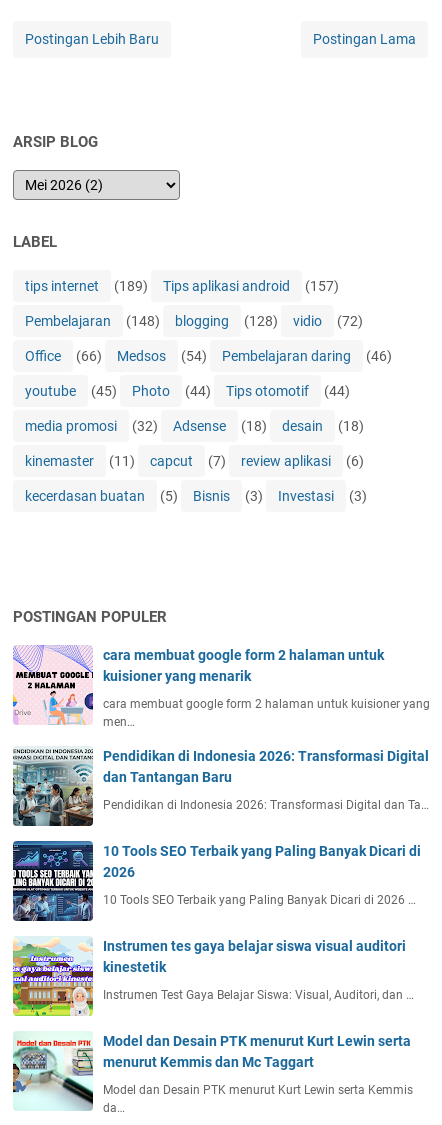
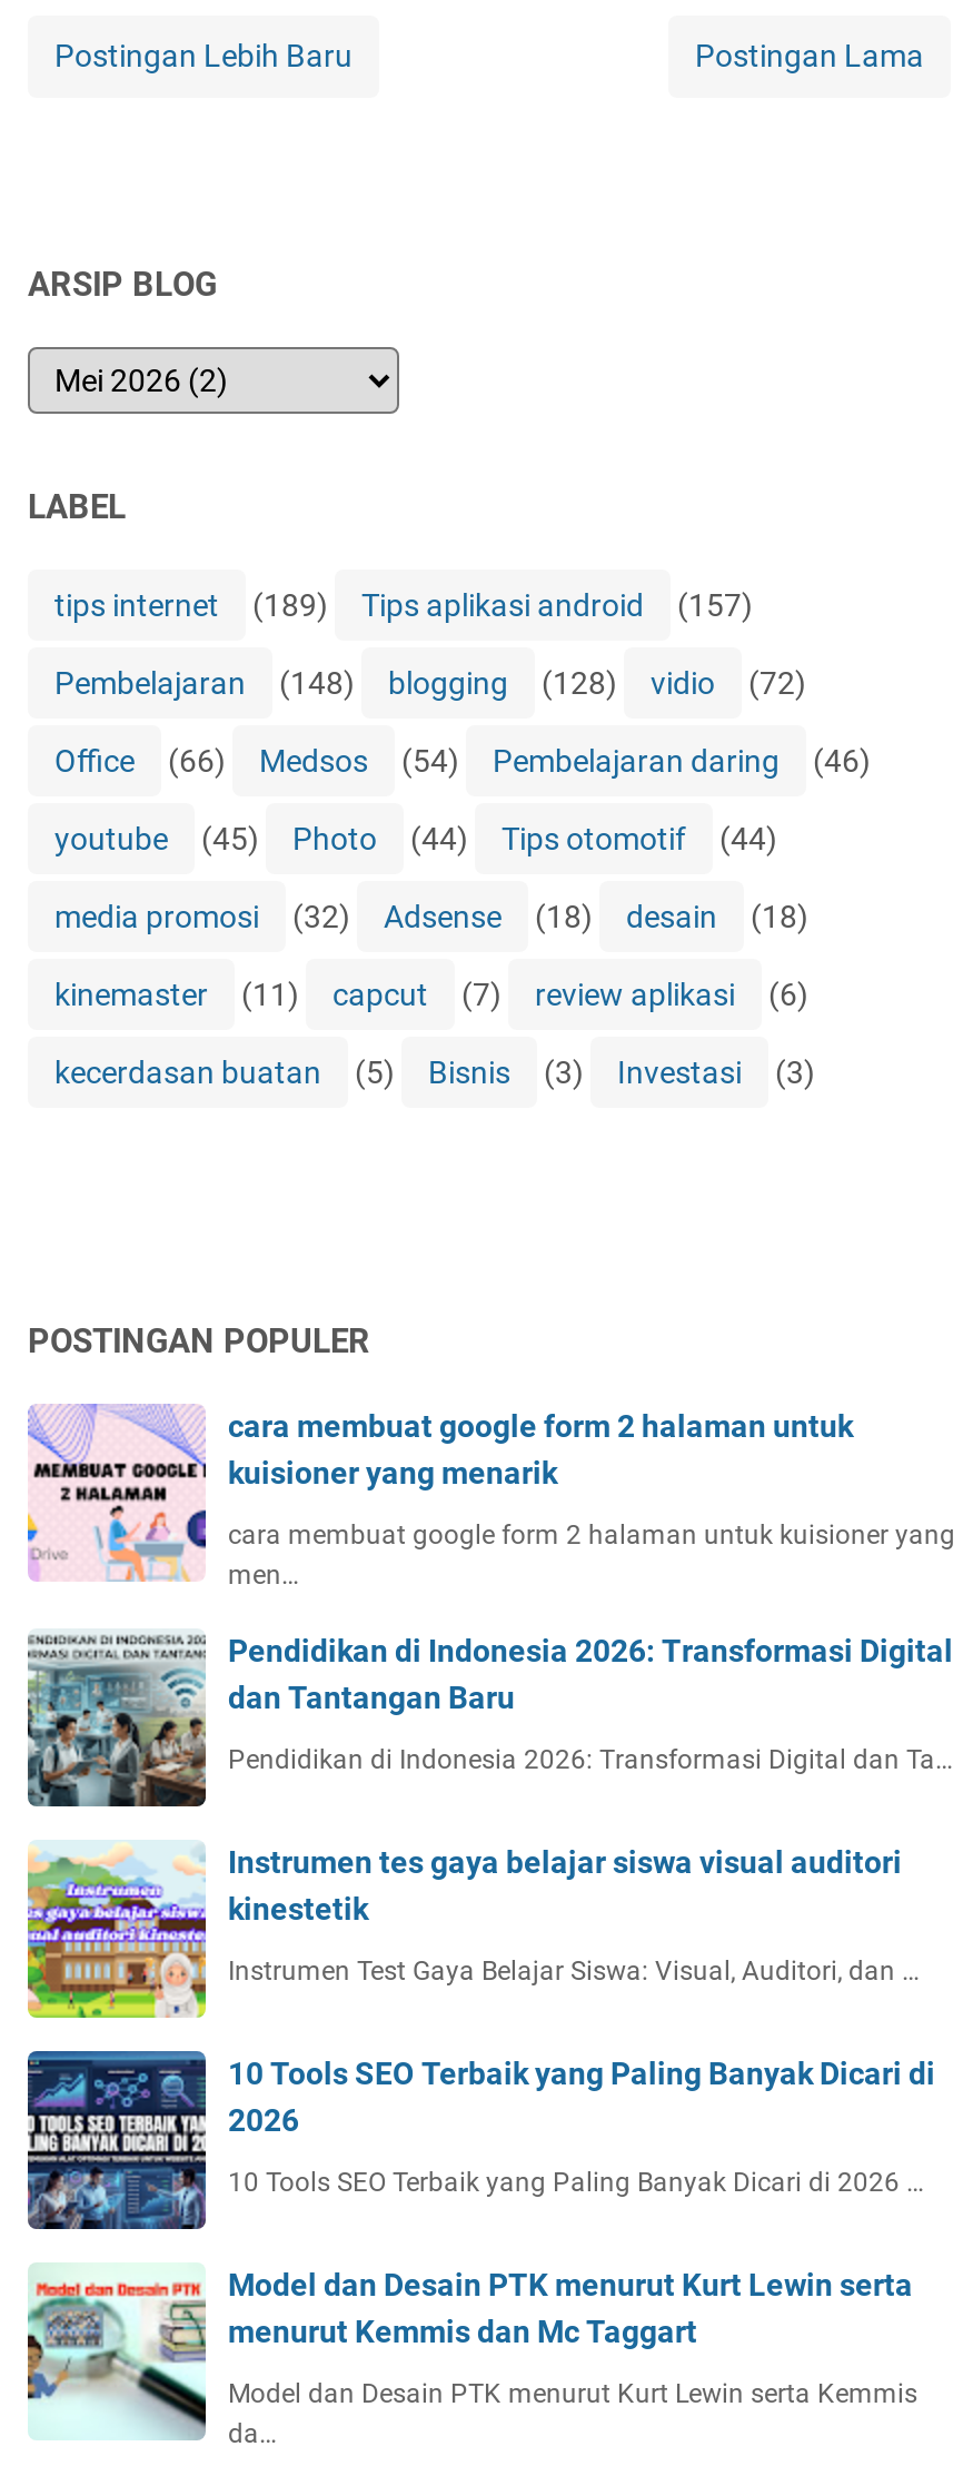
moved down: [image] | 10 Tools SEO Terbaik yang Paling Banyak Dicari di | 2026 | 10 Tools SEO Terbaik yang Paling Banyak Dicari di 2026 …

moved up: [image] | Instrumen tes gaya belajar siswa visual auditori | kinestetik | Instrumen Test Gaya Belajar Siswa: Visual, Auditori, dan …
